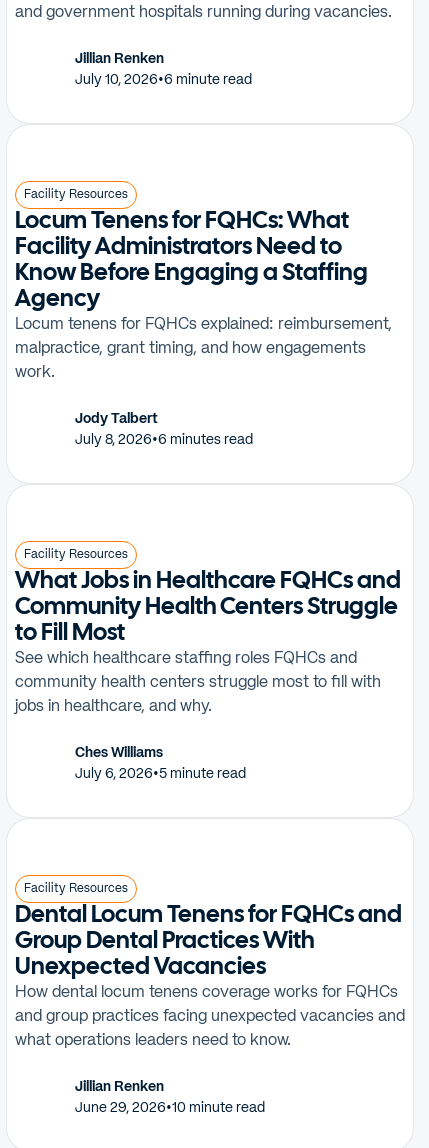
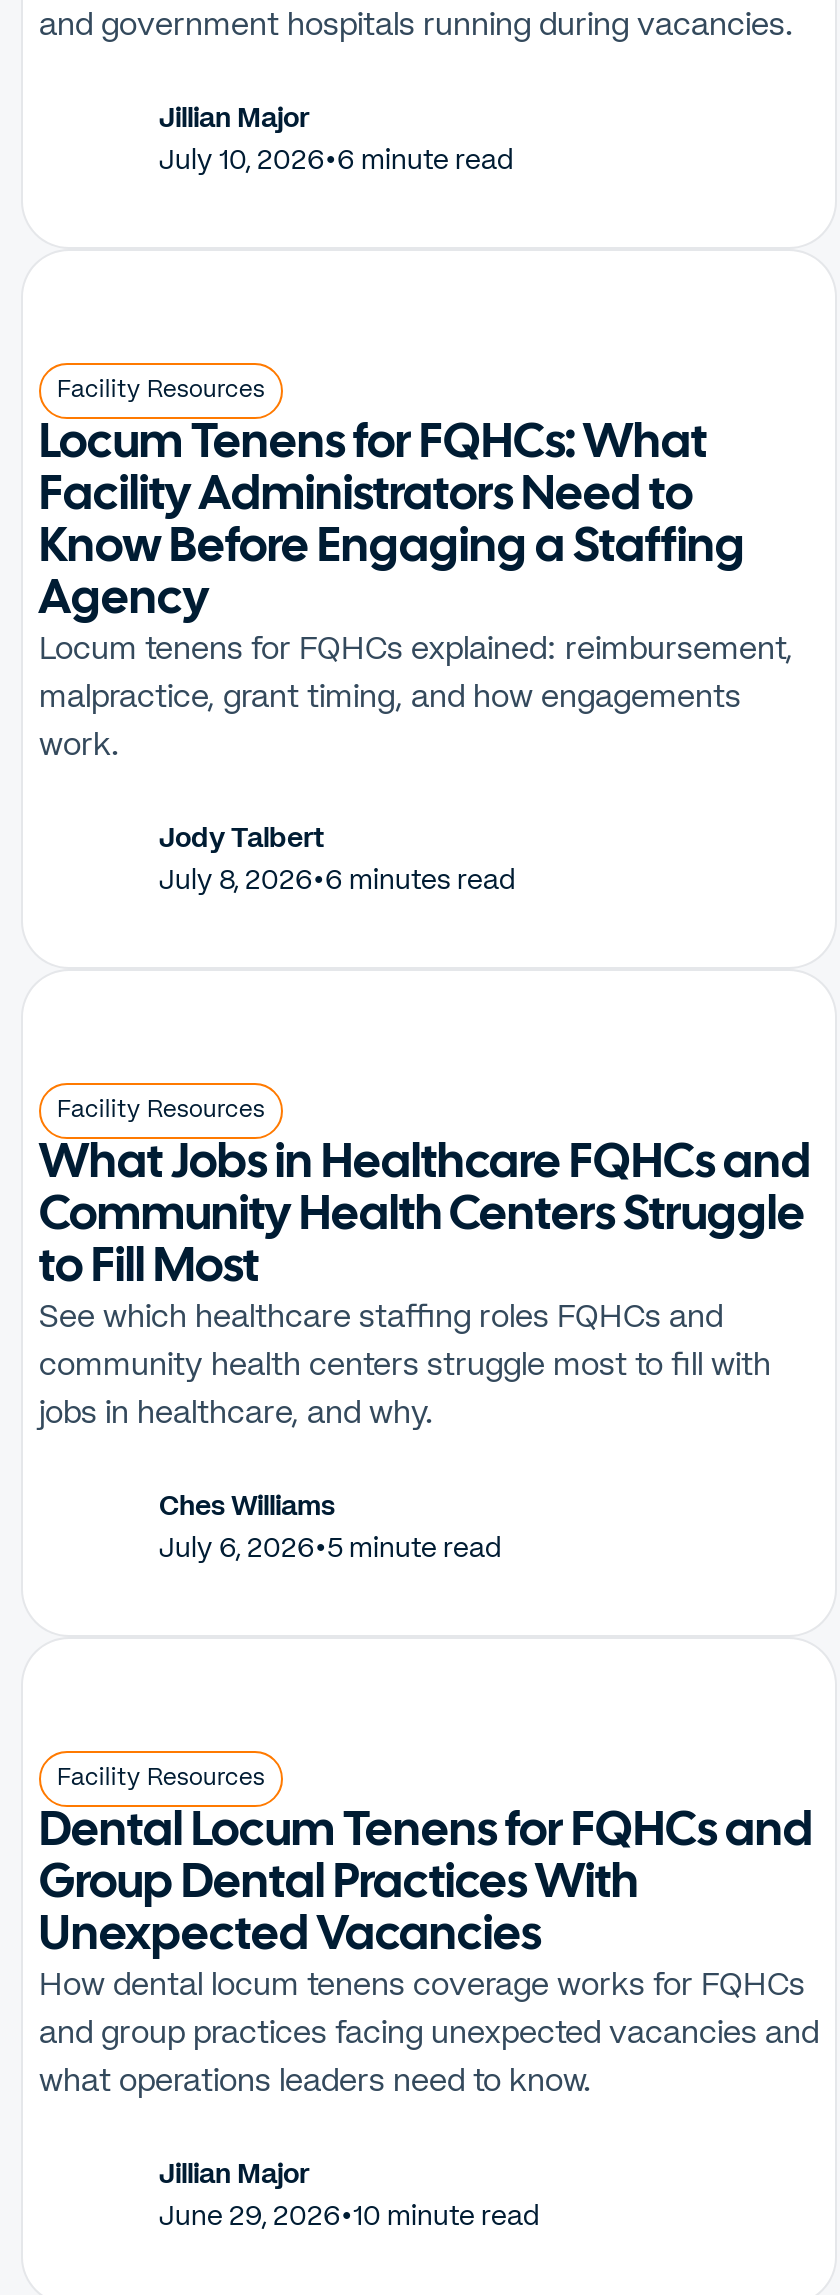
- Jillian Renken
+ Jillian Major

- Jillian Renken
+ Jillian Major
